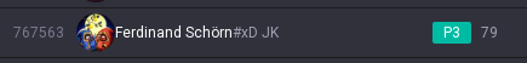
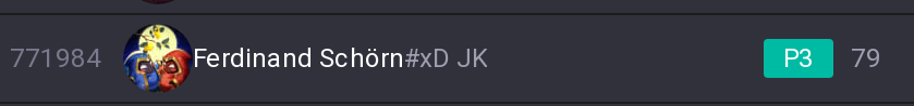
- 767563
+ 771984
